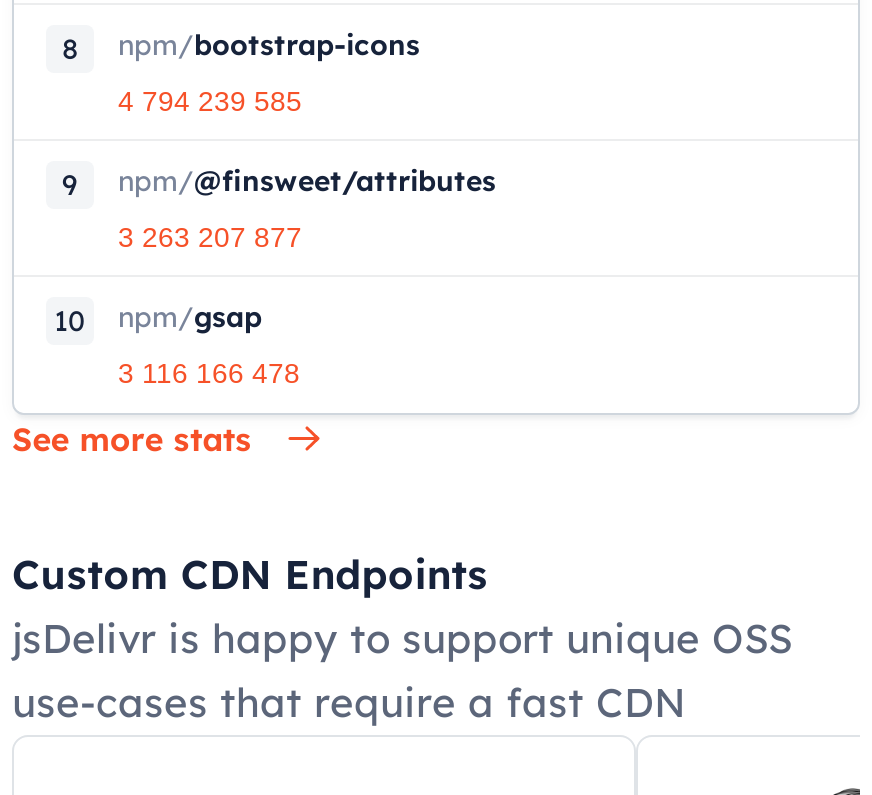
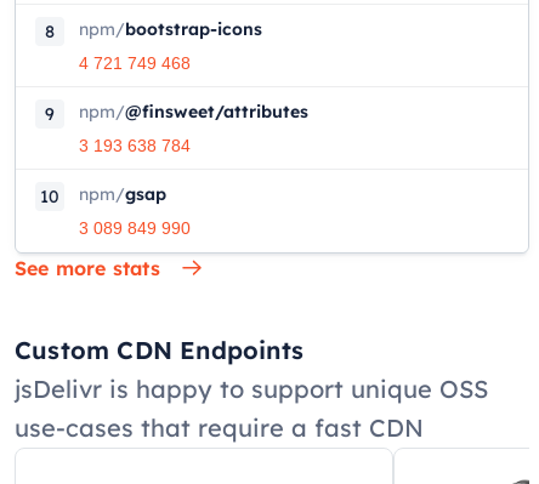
- 4 794 239 585
+ 4 721 749 468

- 3 263 207 877
+ 3 193 638 784

- 3 116 166 478
+ 3 089 849 990
